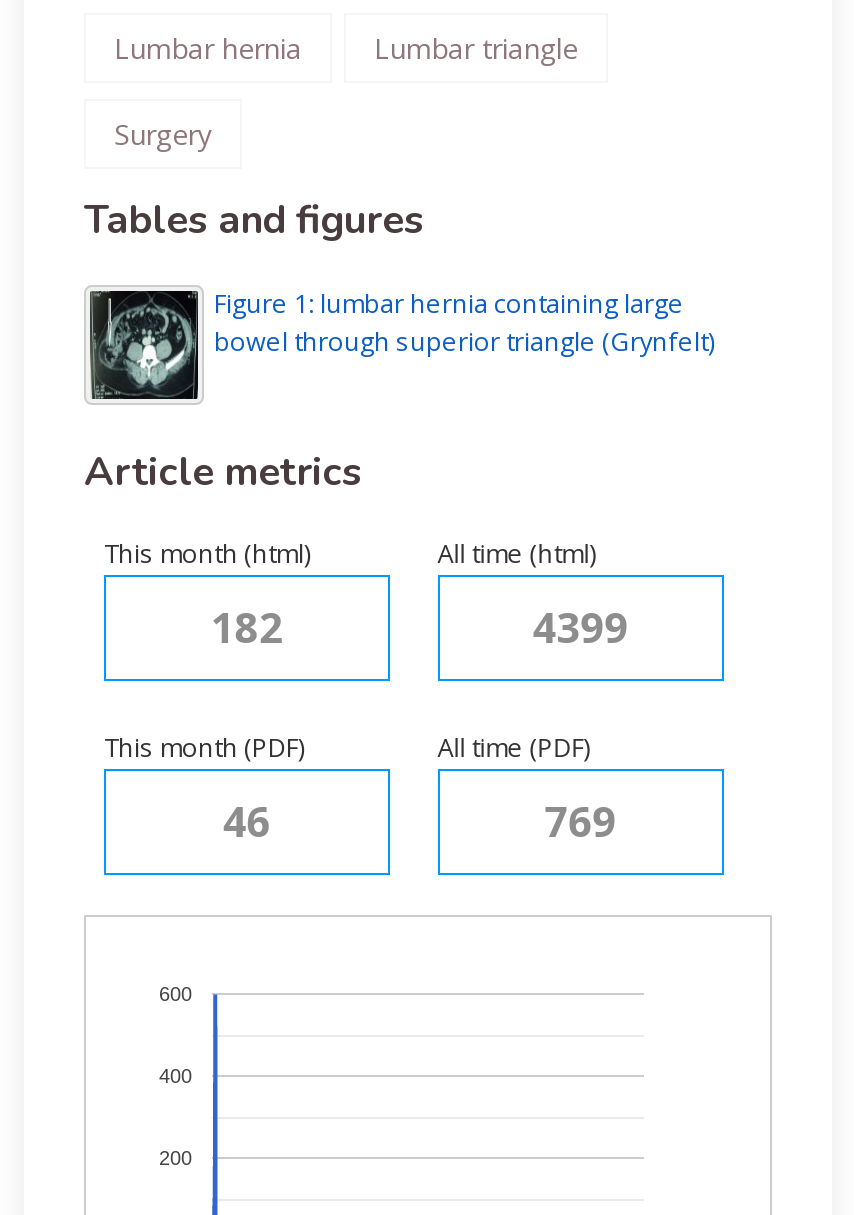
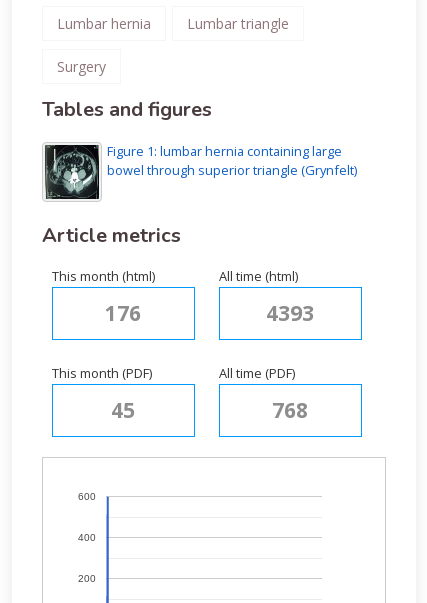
- 182
+ 176

- 4399
+ 4393

- 46
+ 45

- 769
+ 768
